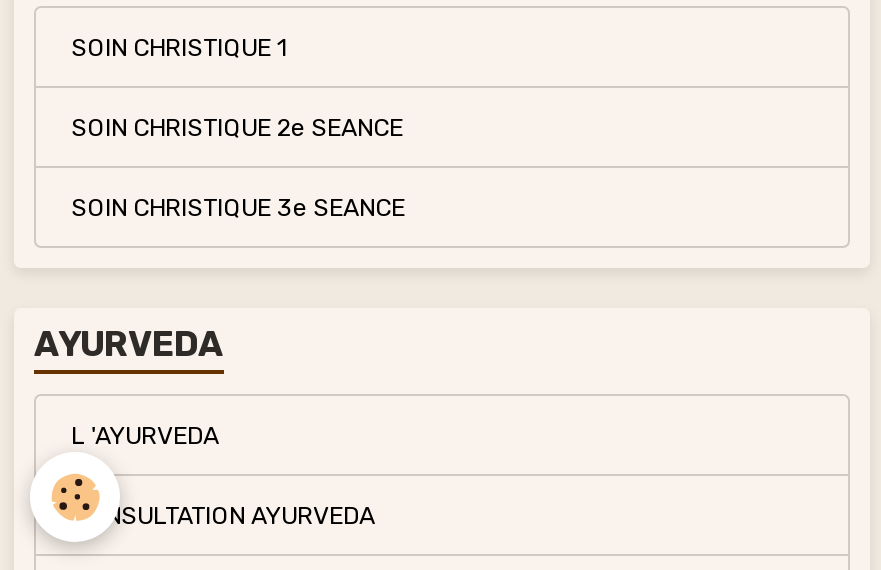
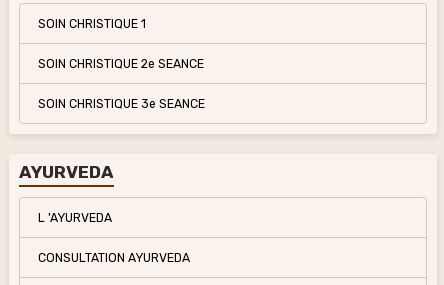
- [image]
+ [image]
